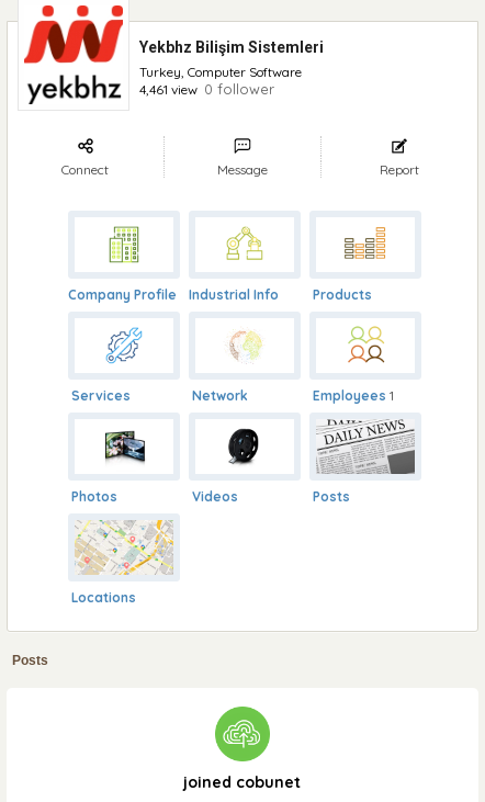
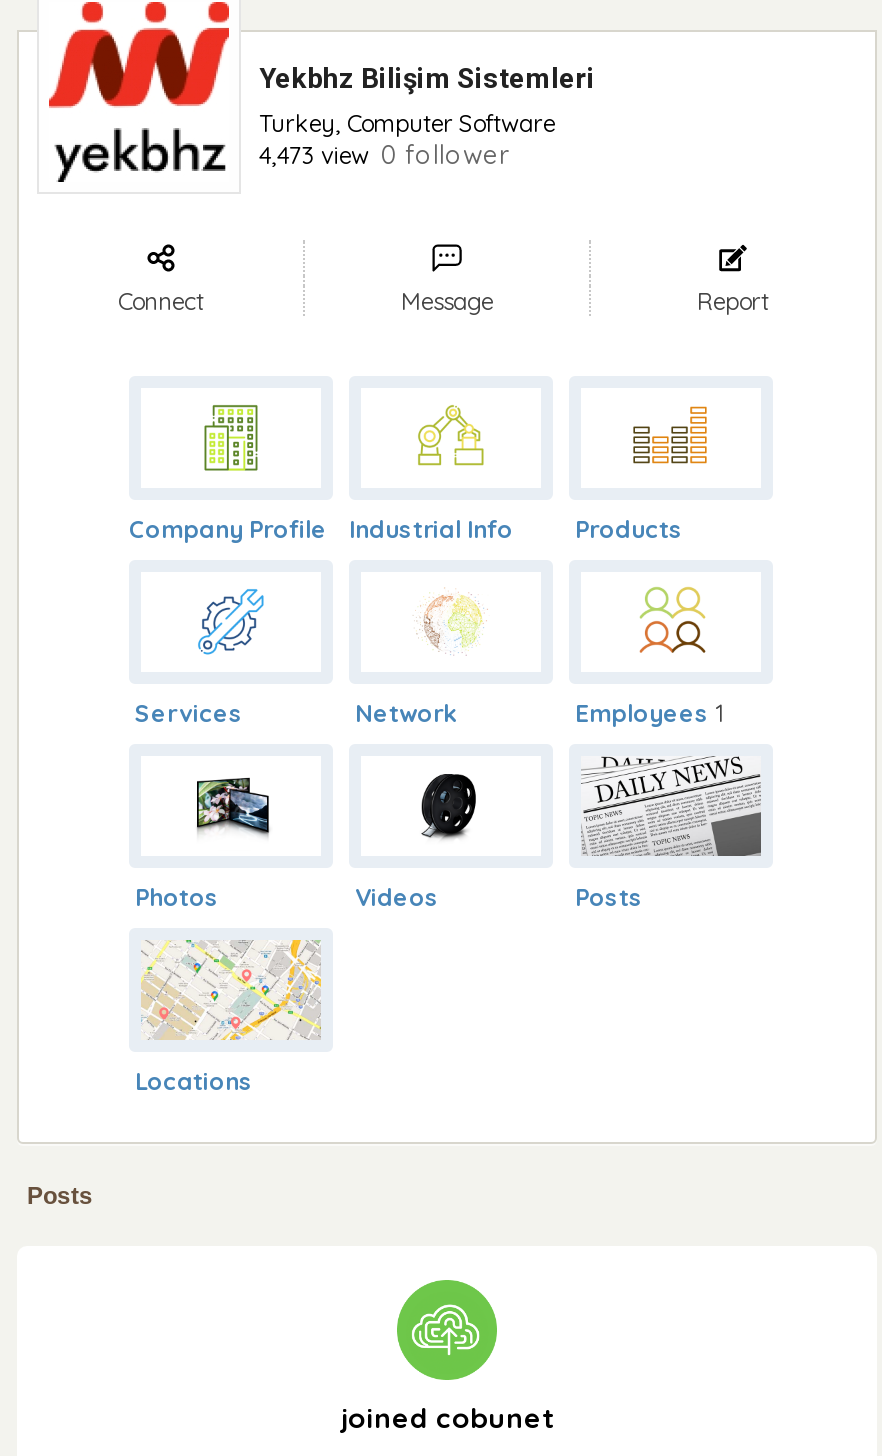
- 4,461 view 0 follower
+ 4,473 view 0 follower
